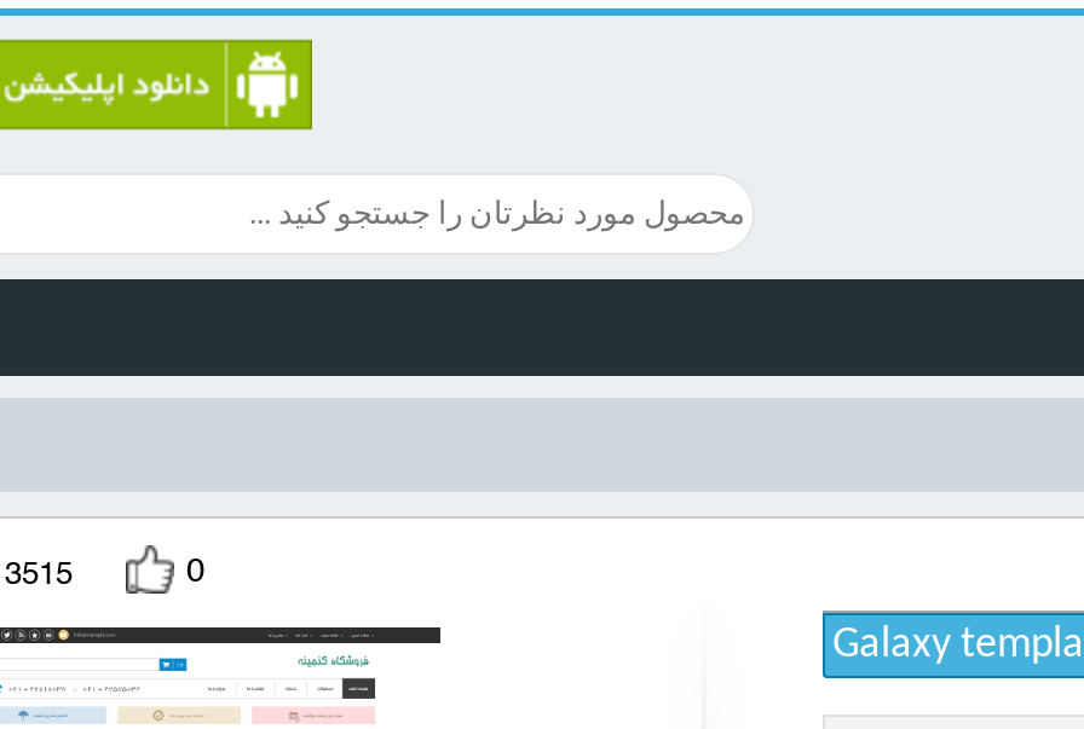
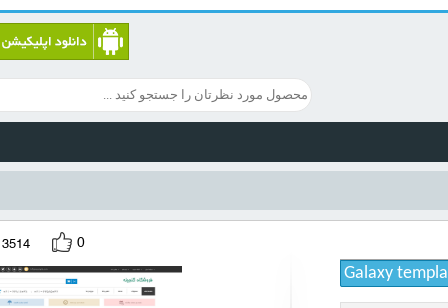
- 3515
+ 3514
